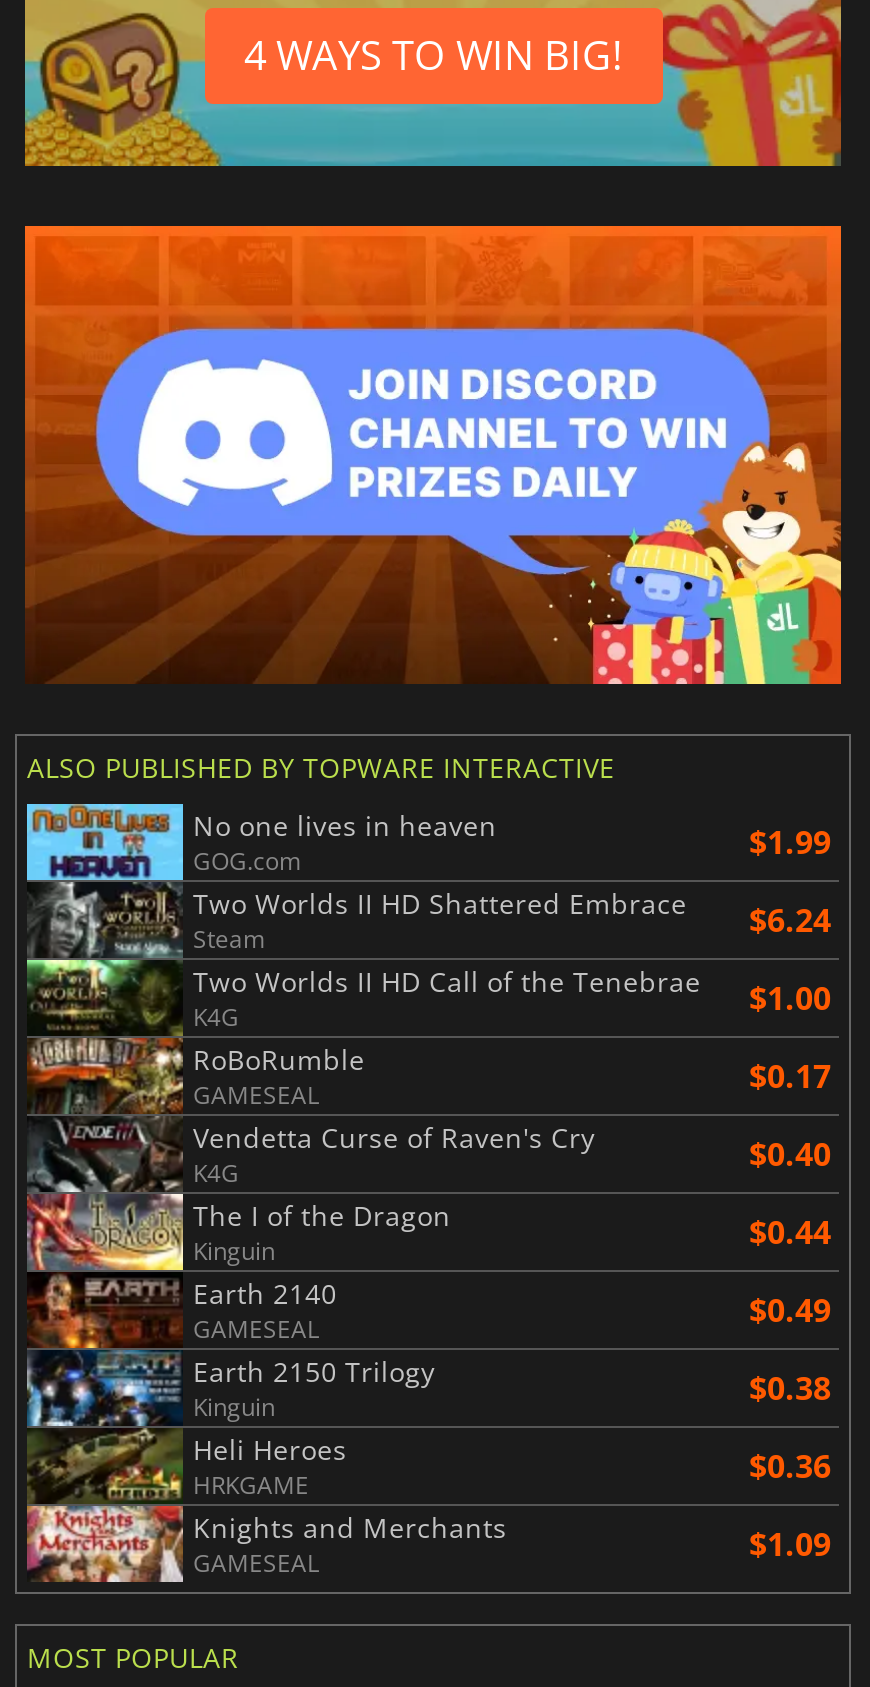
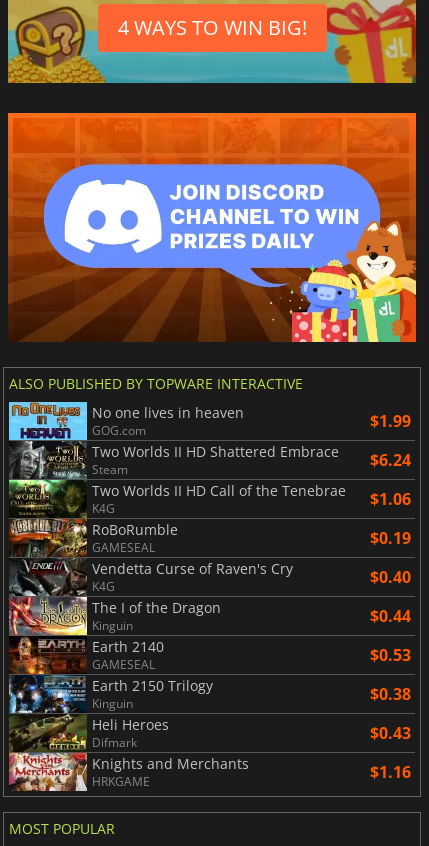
- Two Worlds II HD Call of the Tenebrae $1.00
+ Two Worlds II HD Call of the Tenebrae $1.06

- $0.17
+ $0.19

- $0.49
+ $0.53

- HRKGAME
- $0.36
+ Difmark
+ $0.43

- GAMESEAL
- $1.09
+ HRKGAME
+ $1.16
